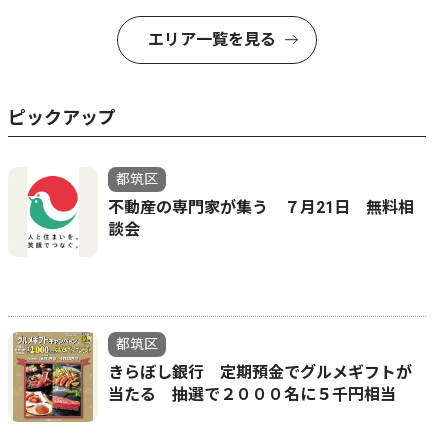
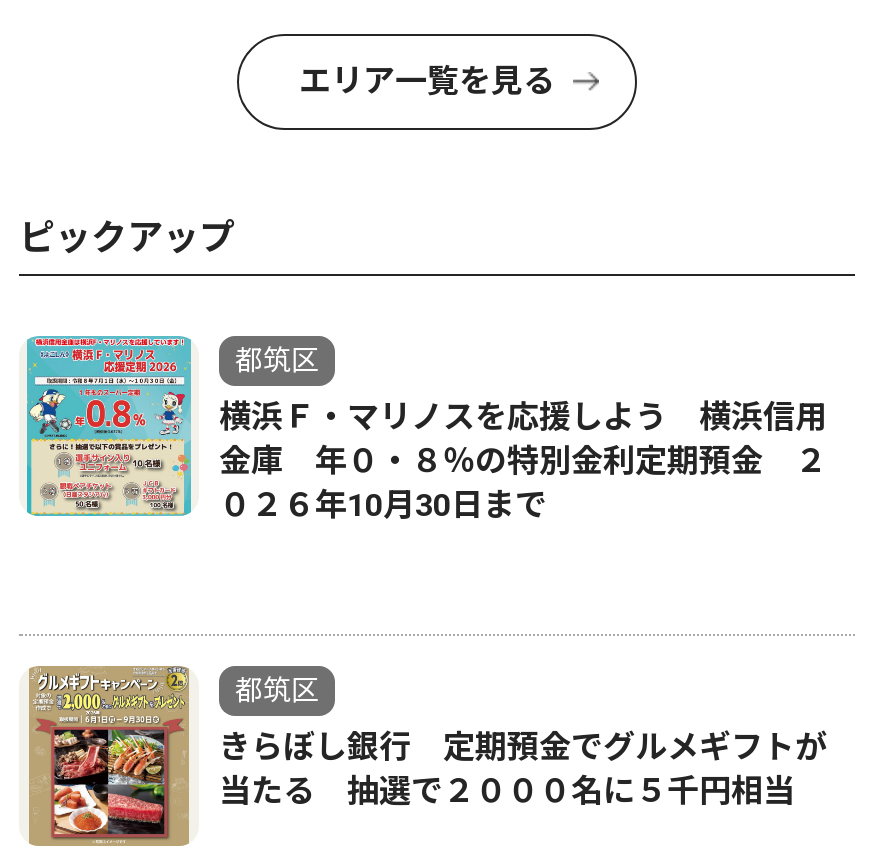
- [image]
- 不動産の専門家が集う ７月21日 無料相
- 談会
+ [image]
+ 横浜Ｆ・マリノスを応援しよう 横浜信用
+ 金庫 年０・８％の特別金利定期預金 ２
+ ０２６年10月30日まで
